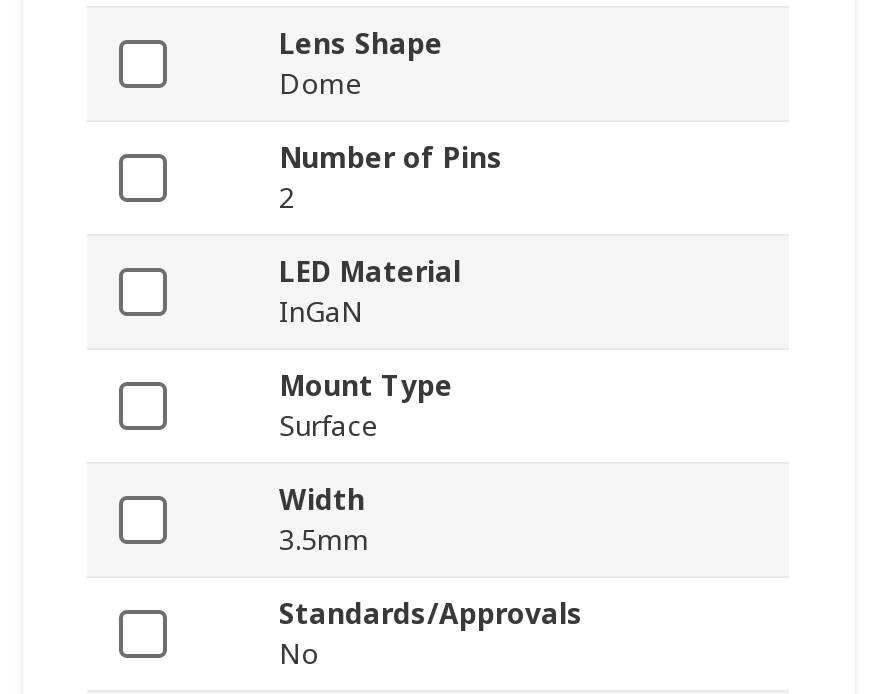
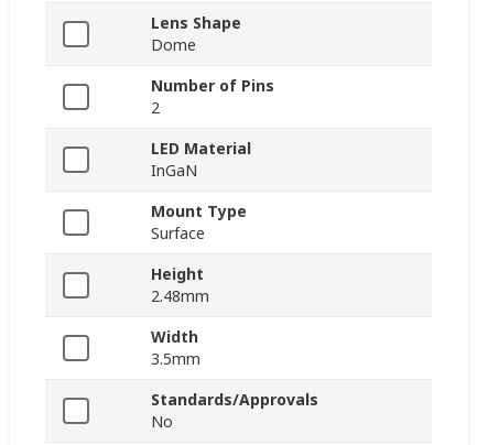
+ Height
+ 2.48mm
